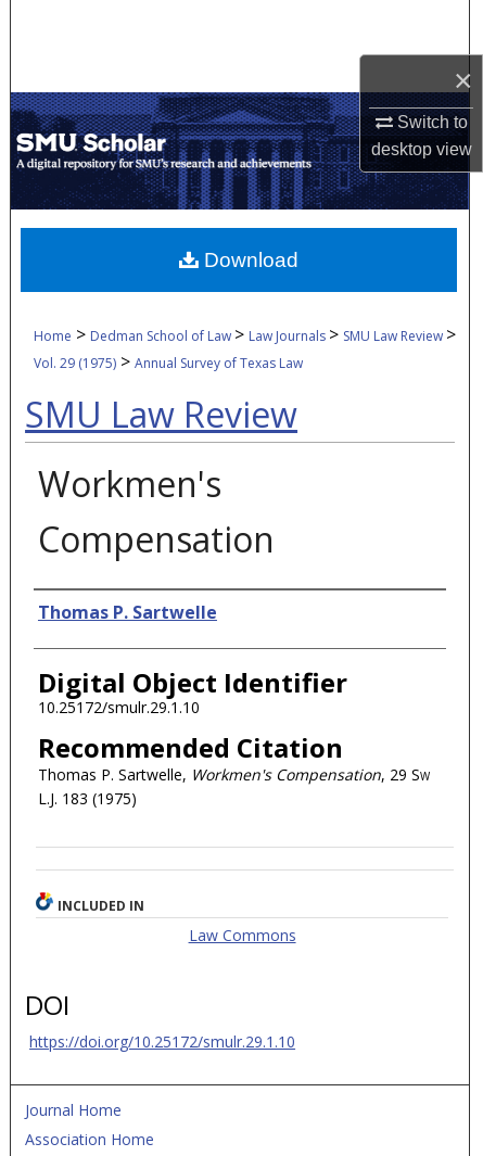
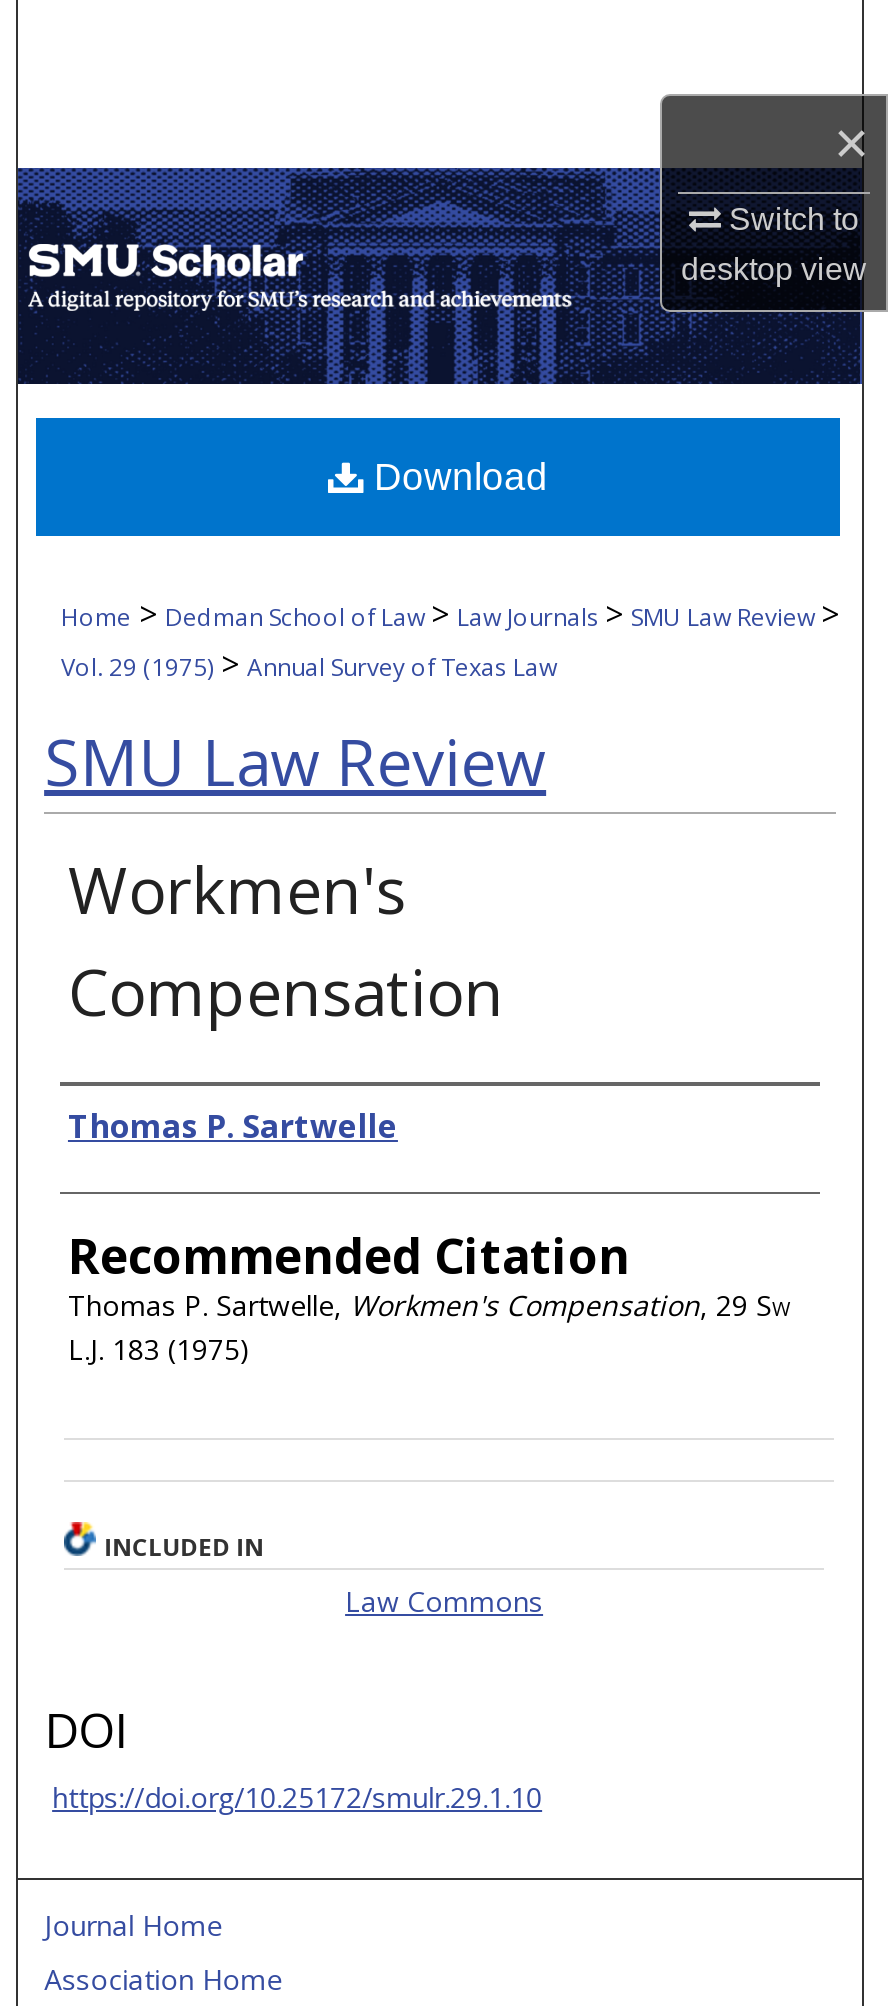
- Digital Object Identifier
- 10.25172/smulr.29.1.10
